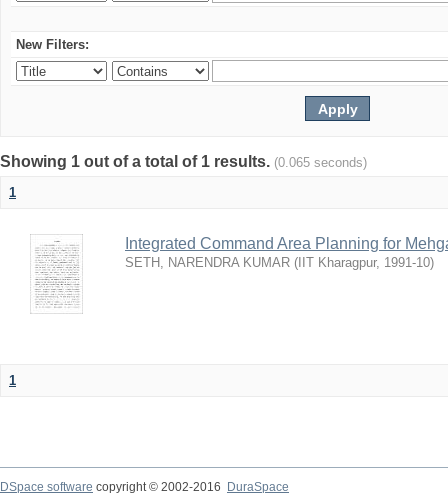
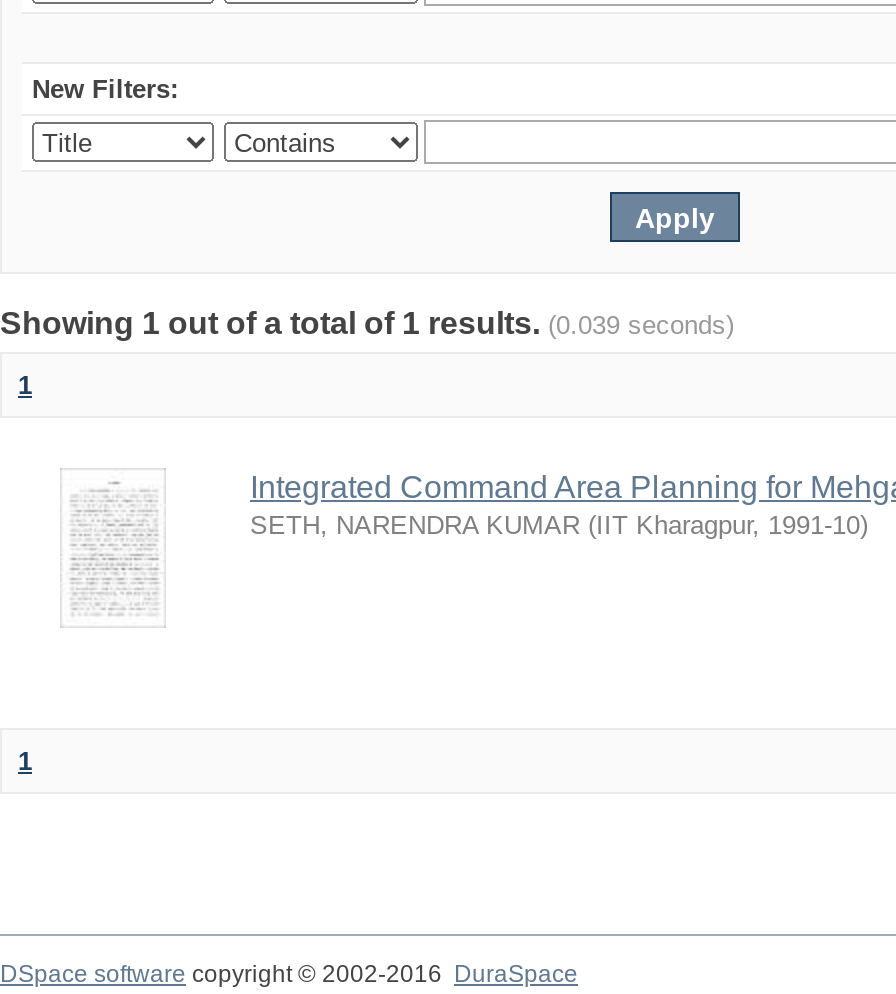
- Showing 1 out of a total of 1 results. (0.065 seconds)
+ Showing 1 out of a total of 1 results. (0.039 seconds)
